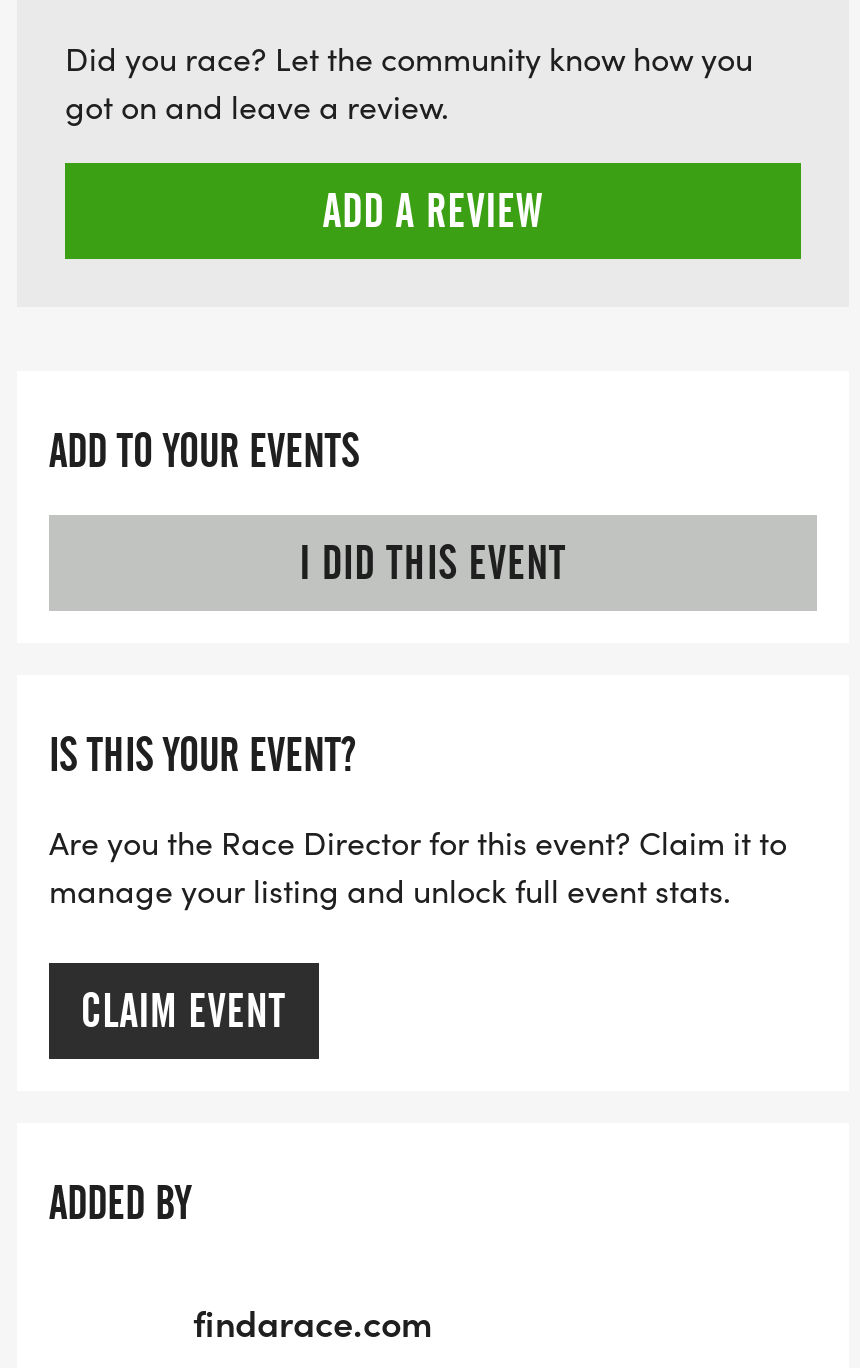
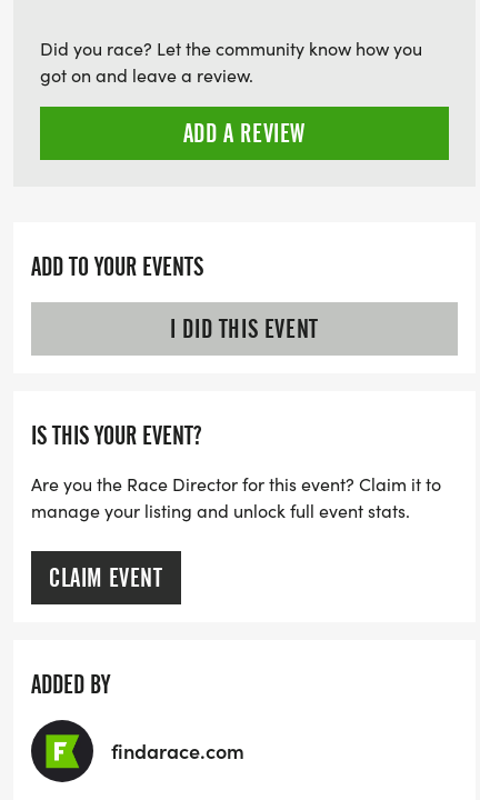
+ [image]
